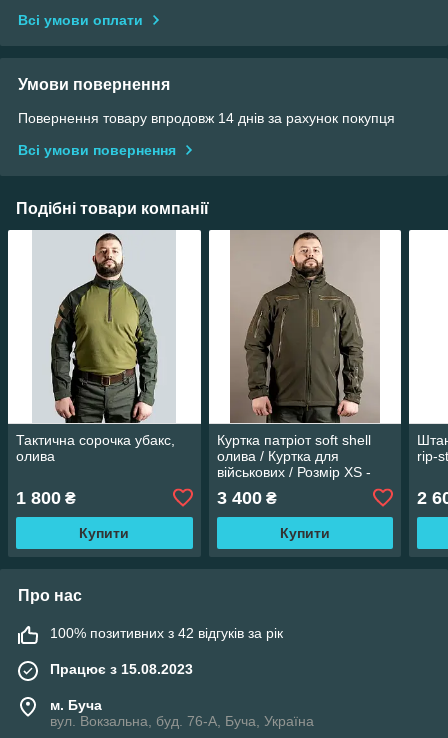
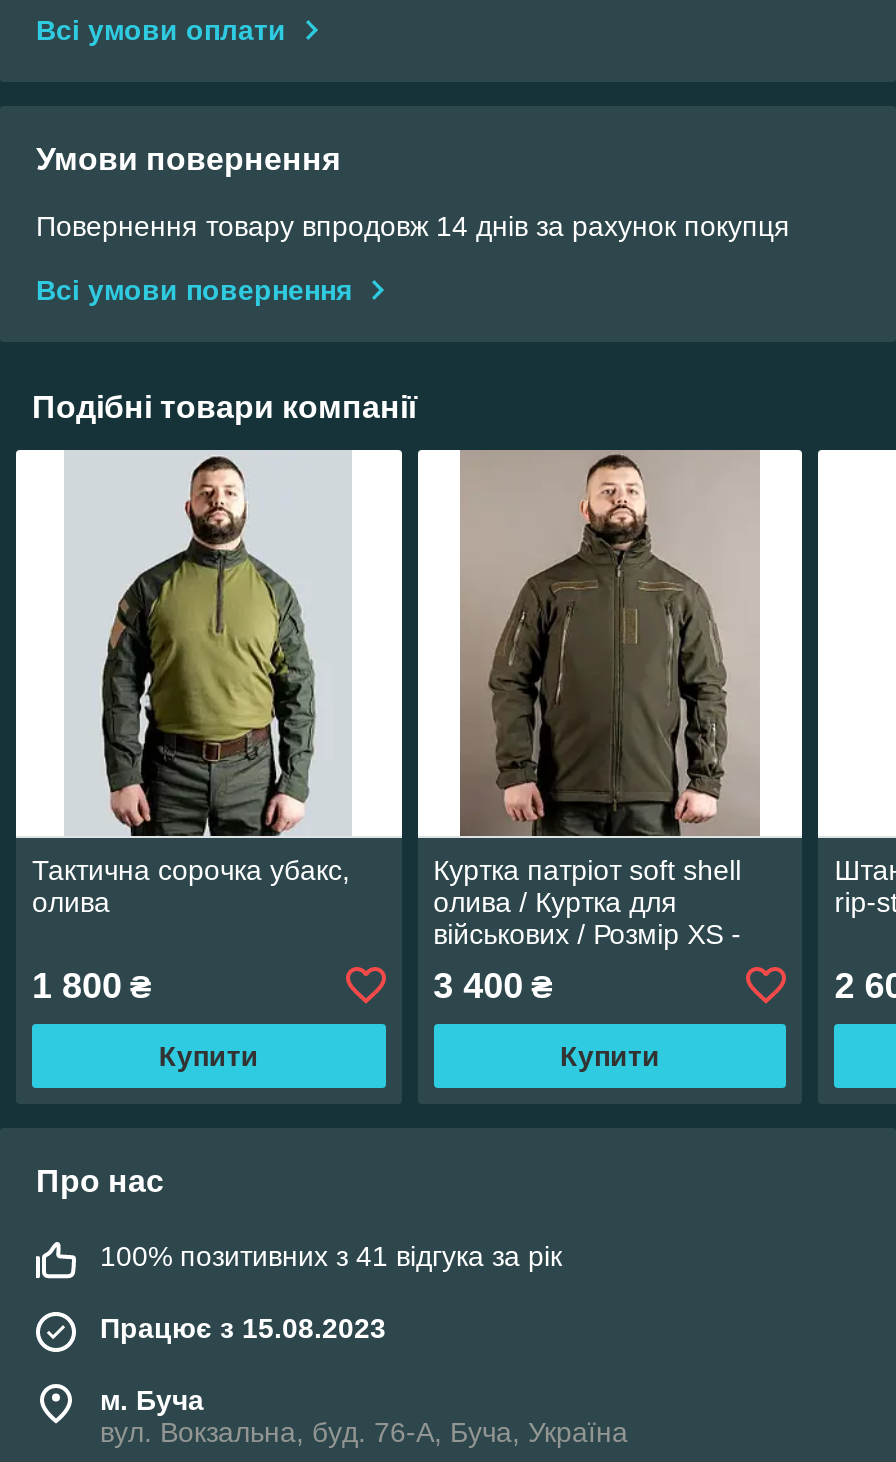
- 100% позитивних з 42 відгуків за рік
+ 100% позитивних з 41 відгука за рік
